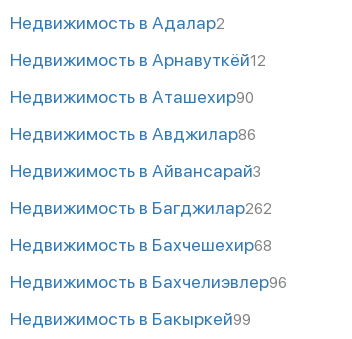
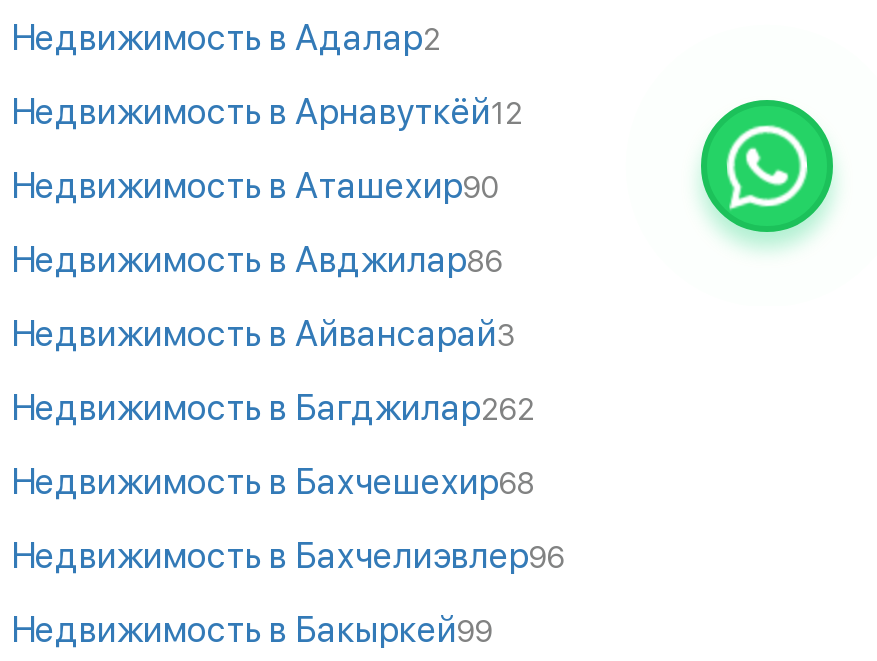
+ [image]
